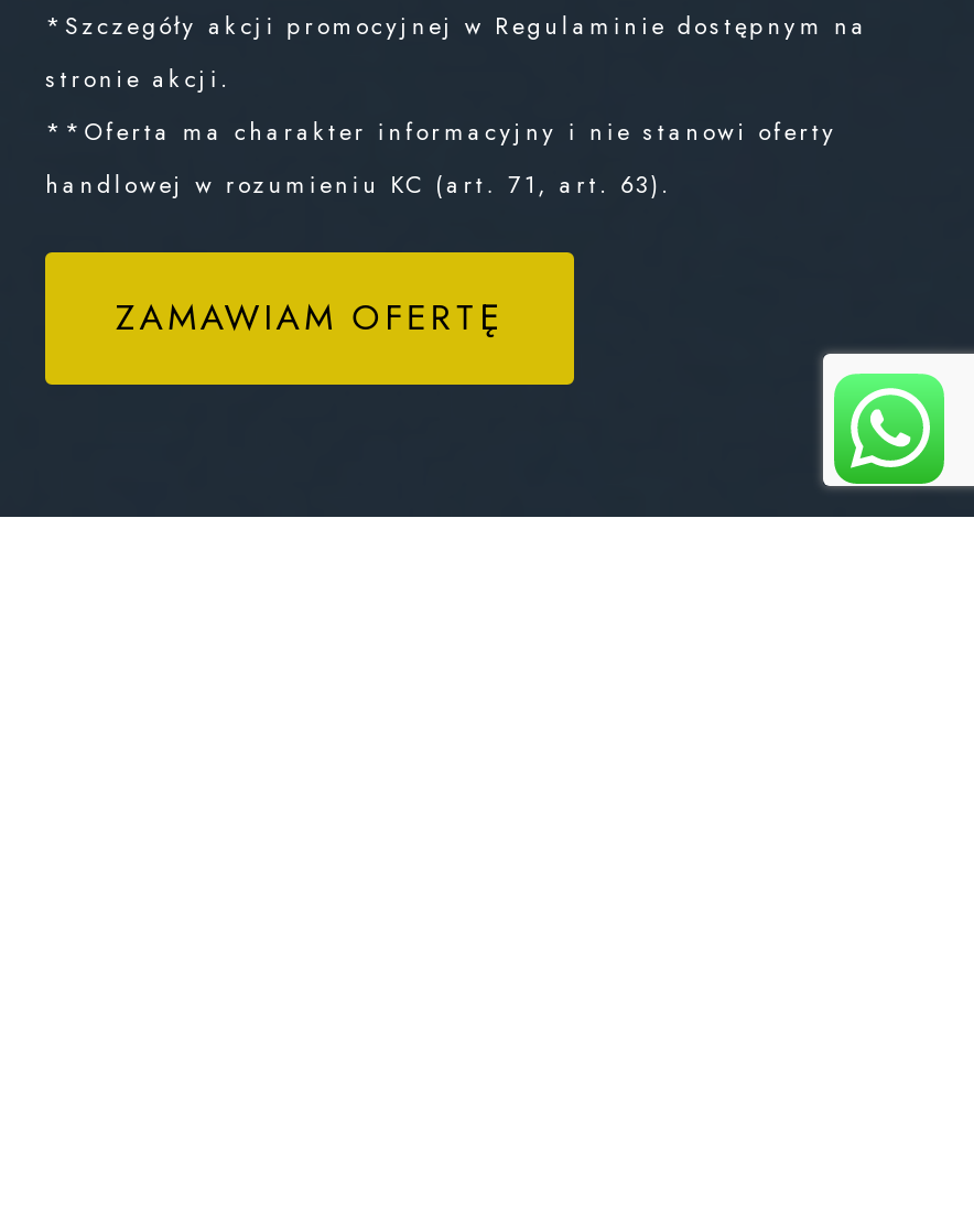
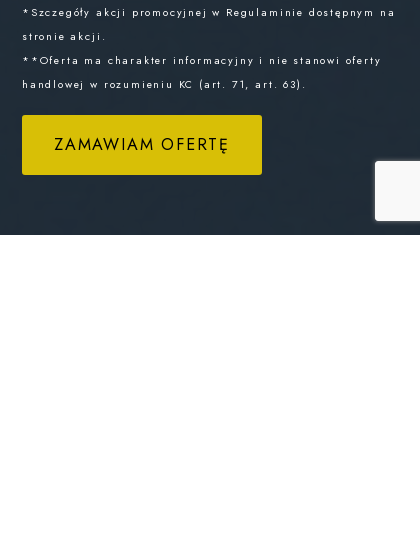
- [image]
